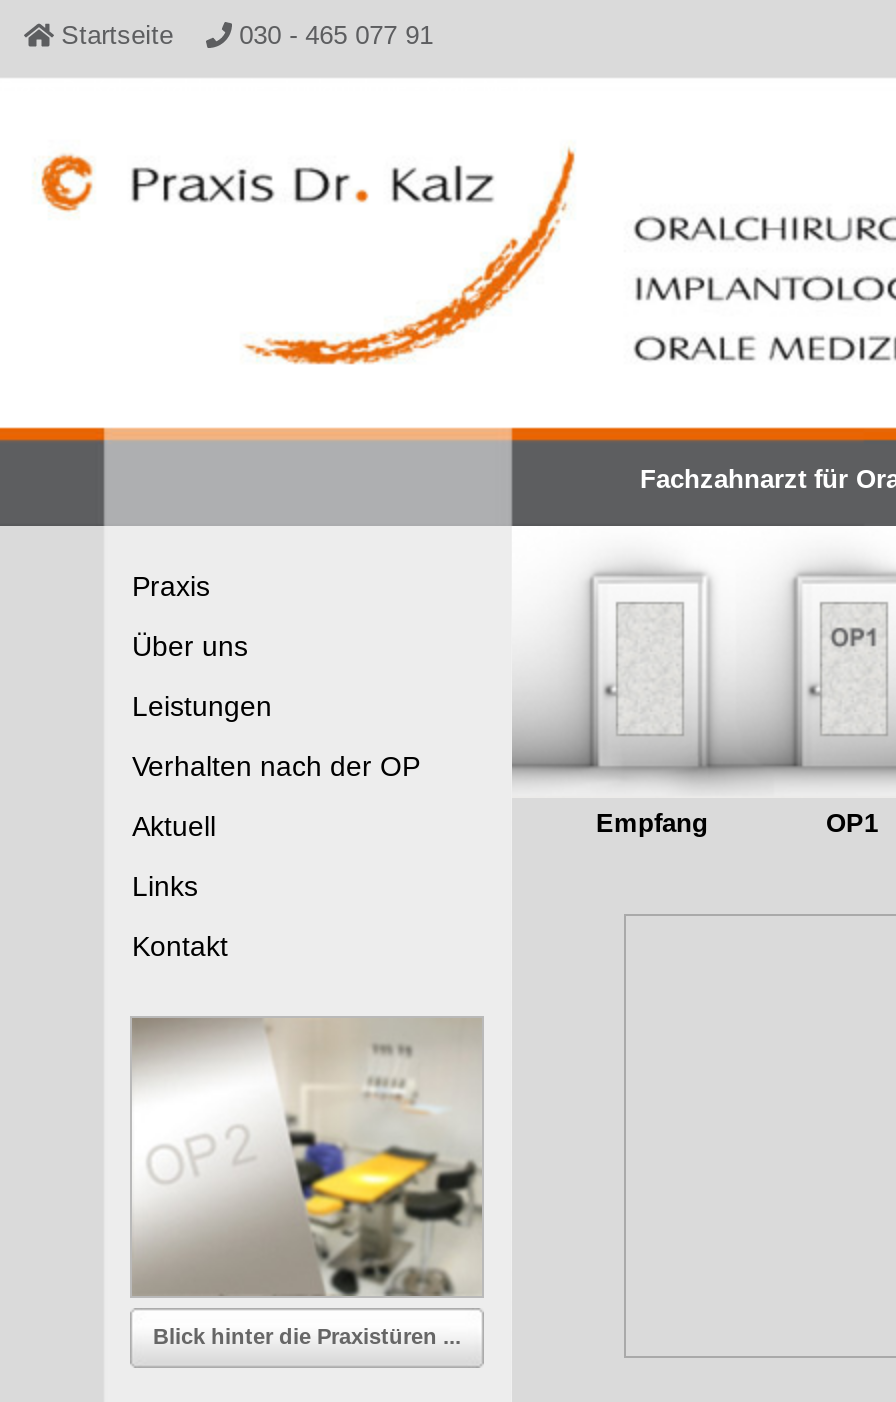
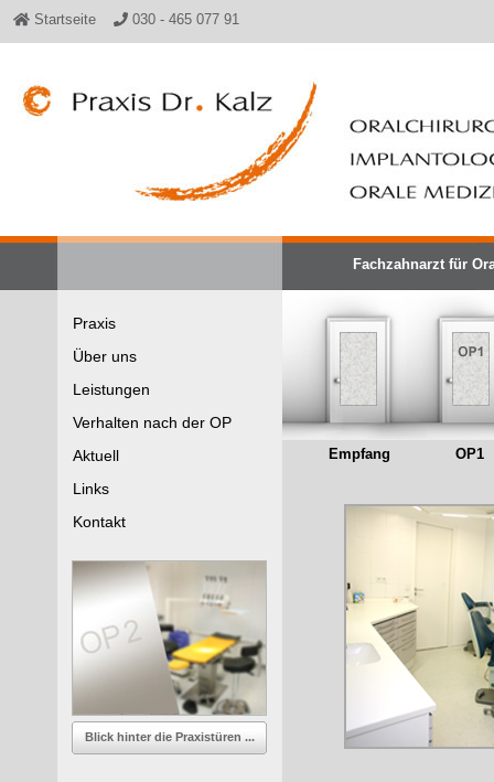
+ [image]
